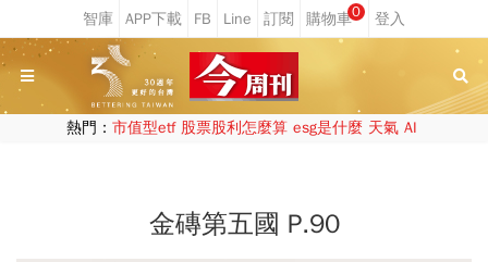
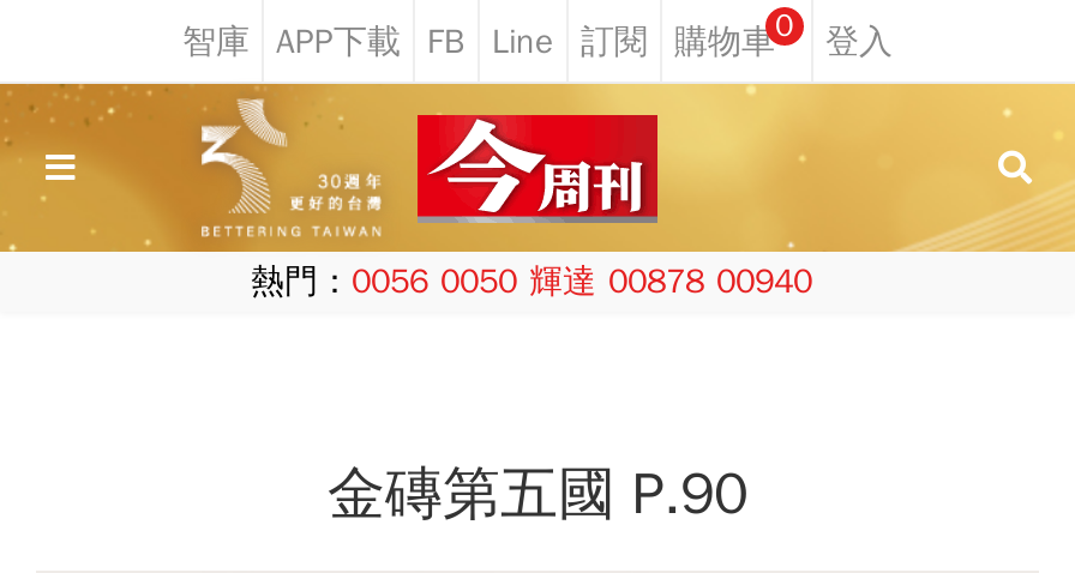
- 熱門：市值型etf 股票股利怎麼算 esg是什麼 天氣 AI
+ 熱門：0056 0050 輝達 00878 00940
